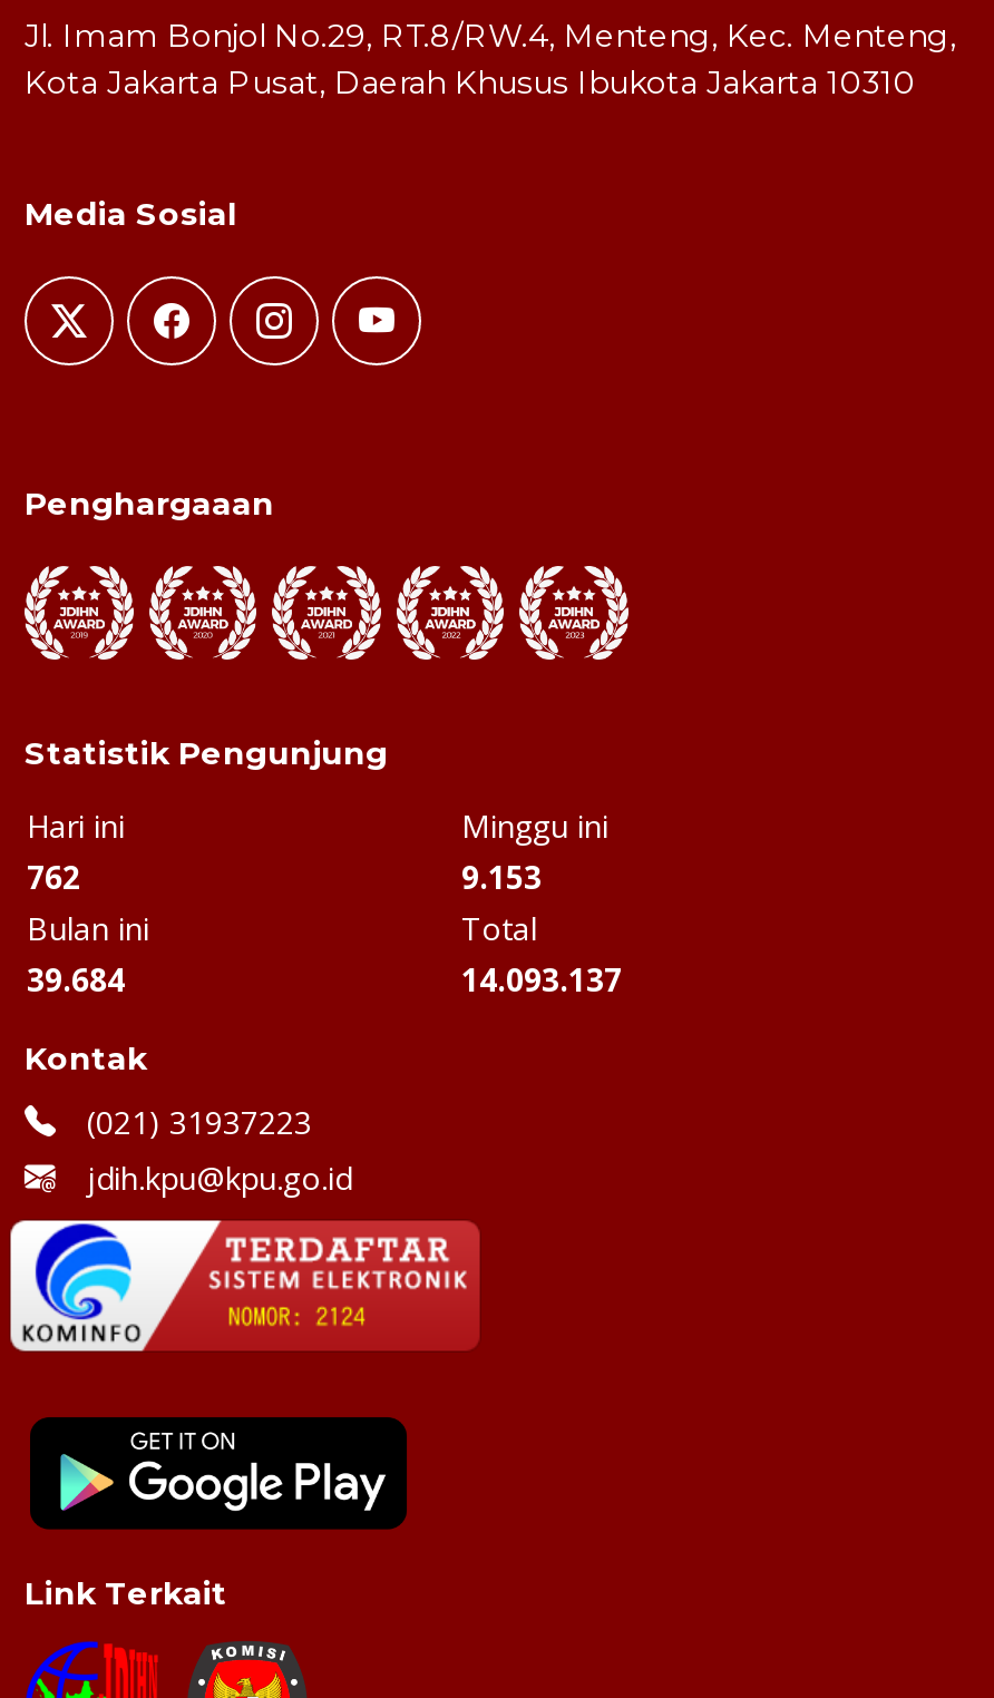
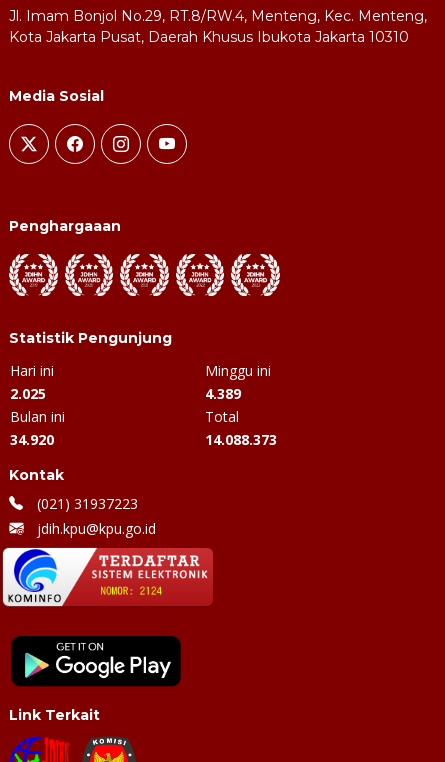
- 762
+ 2.025

- 9.153
+ 4.389

- 39.684
+ 34.920

- 14.093.137
+ 14.088.373
